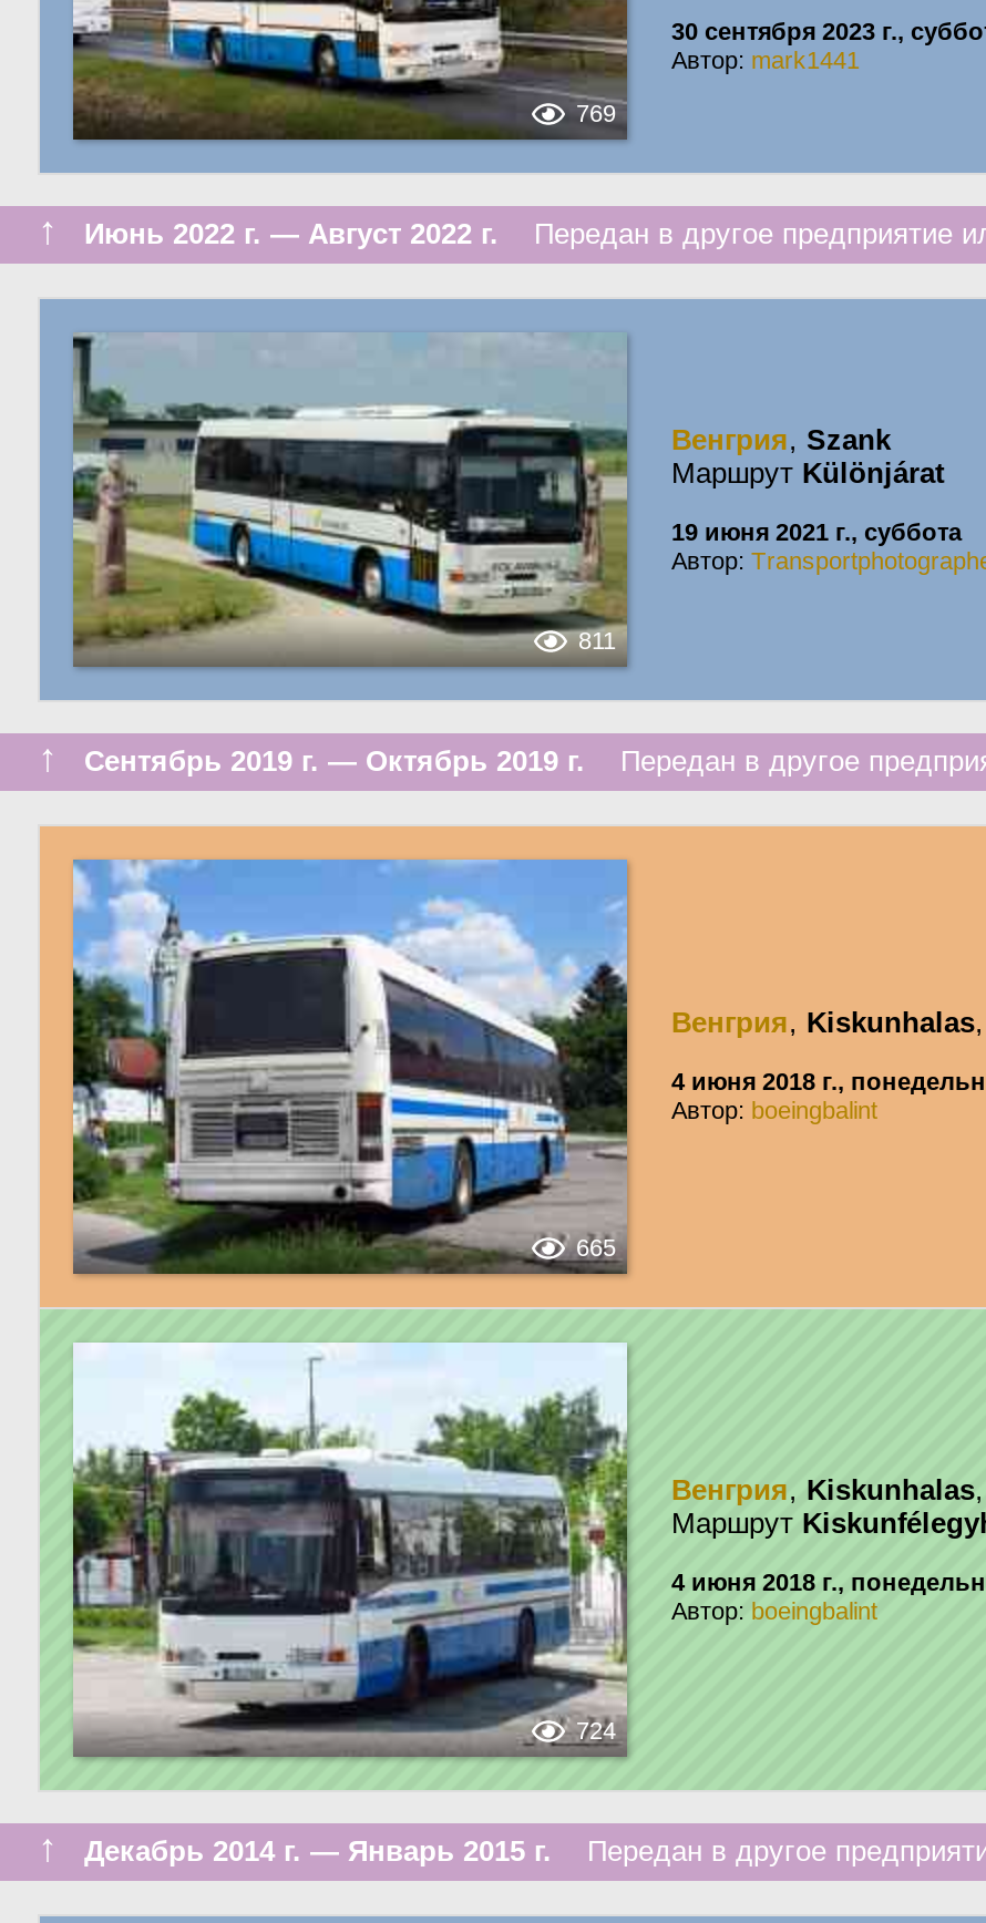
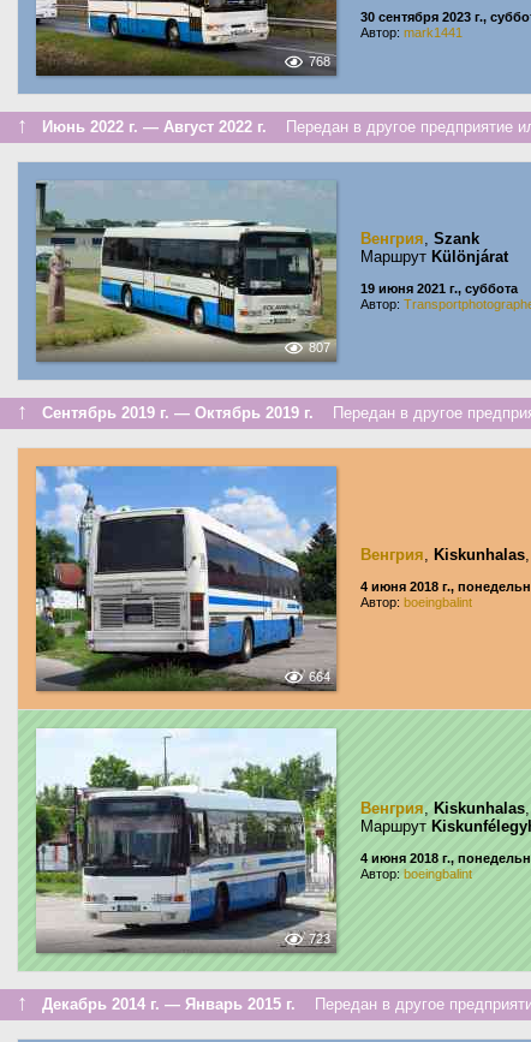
- 769
+ 768

- 811
+ 807

- 665
+ 664

- 724
+ 723
